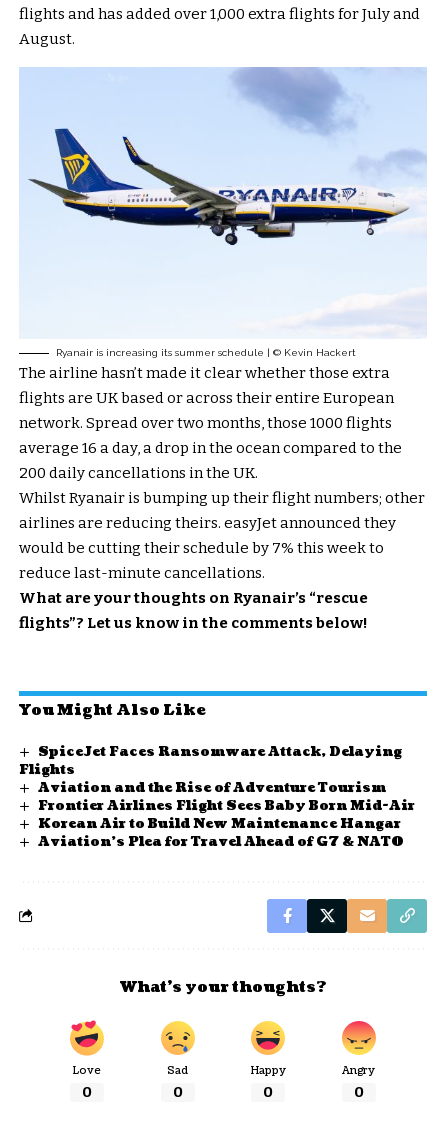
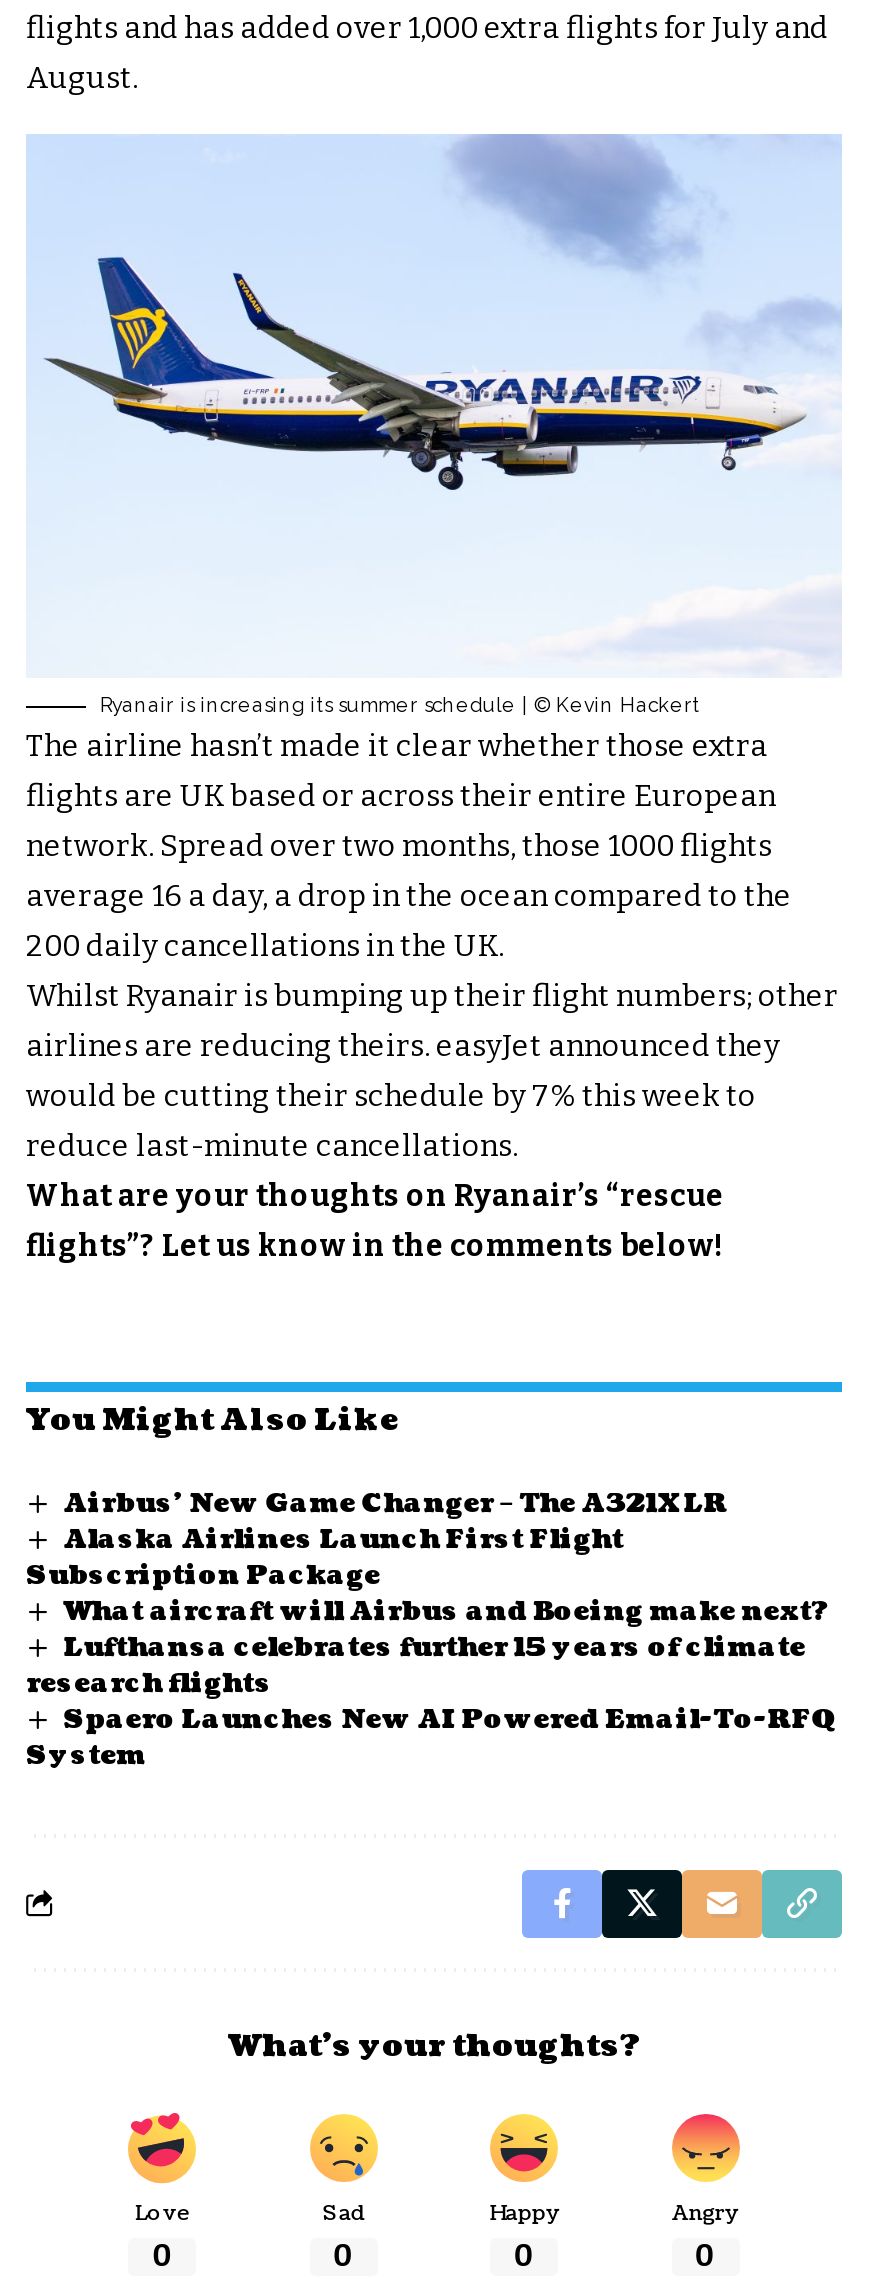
- SpiceJet Faces Ransomware Attack, Delaying
- Flights
- Aviation and the Rise of Adventure Tourism
- Frontier Airlines Flight Sees Baby Born Mid-Air
- Korean Air to Build New Maintenance Hangar
- Aviation’s Plea for Travel Ahead of G7 & NATO
+ Airbus’ New Game Changer – The A321XLR
+ Alaska Airlines Launch First Flight
+ Subscription Package
+ What aircraft will Airbus and Boeing make next?
+ Lufthansa celebrates further 15 years of climate
+ research flights
+ Spaero Launches New AI Powered Email-To-RFQ
+ System
